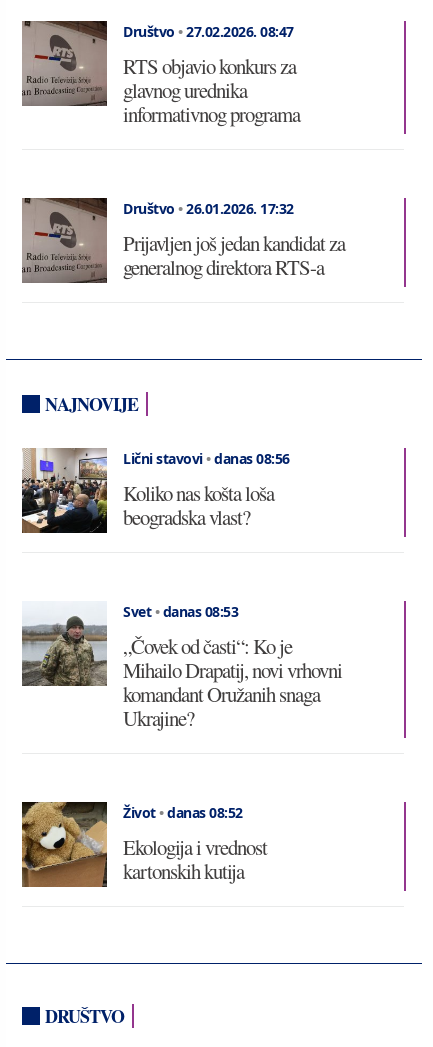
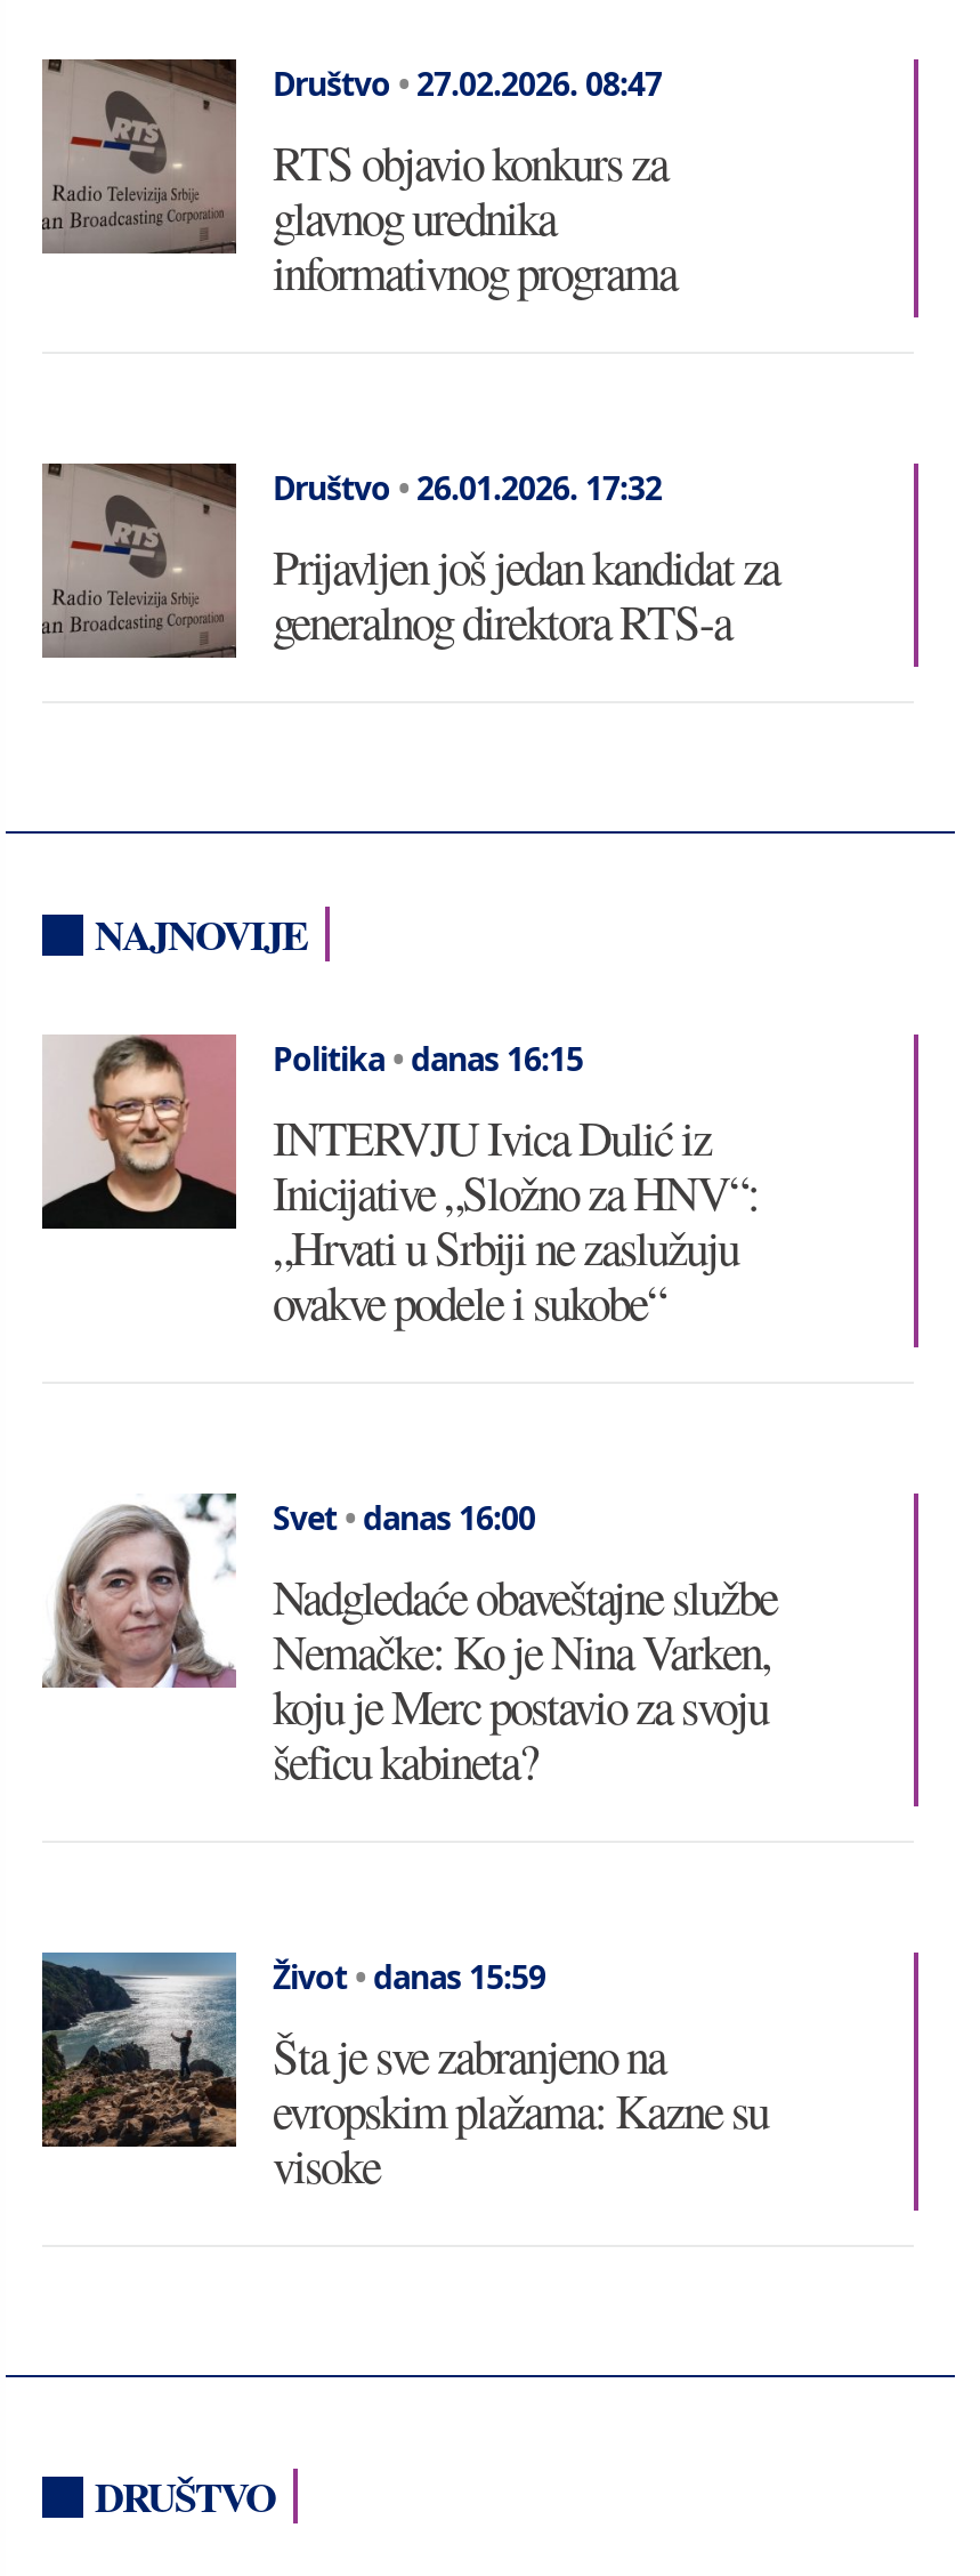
- [image]
- Lični stavovi • danas 08:56
- Koliko nas košta loša
- beogradska vlast?
+ [image]
+ Politika • danas 16:15
+ INTERVJU Ivica Dulić iz
+ Inicijative „Složno za HNV“:
+ „Hrvati u Srbiji ne zaslužuju
+ ovakve podele i sukobe“

- [image]
- Svet • danas 08:53
- „Čovek od časti“: Ko je
- Mihailo Drapatij, novi vrhovni
- komandant Oružanih snaga
- Ukrajine?
+ [image]
+ Svet • danas 16:00
+ Nadgledaće obaveštajne službe
+ Nemačke: Ko je Nina Varken,
+ koju je Merc postavio za svoju
+ šeficu kabineta?

- [image]
- Život • danas 08:52
- Ekologija i vrednost
- kartonskih kutija
+ [image]
+ Život • danas 15:59
+ Šta je sve zabranjeno na
+ evropskim plažama: Kazne su
+ visoke
